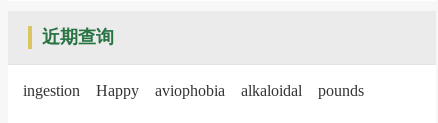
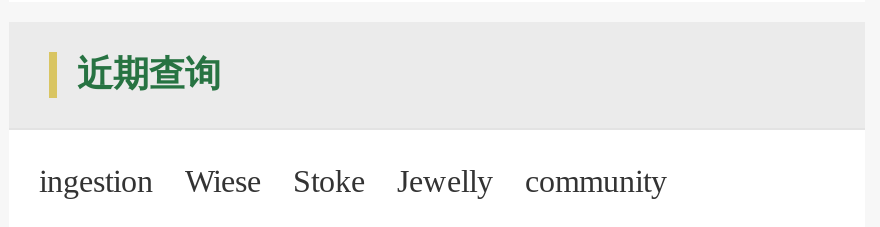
- Happy
- aviophobia
- alkaloidal
- pounds
+ Wiese
+ Stoke
+ Jewelly
+ community
